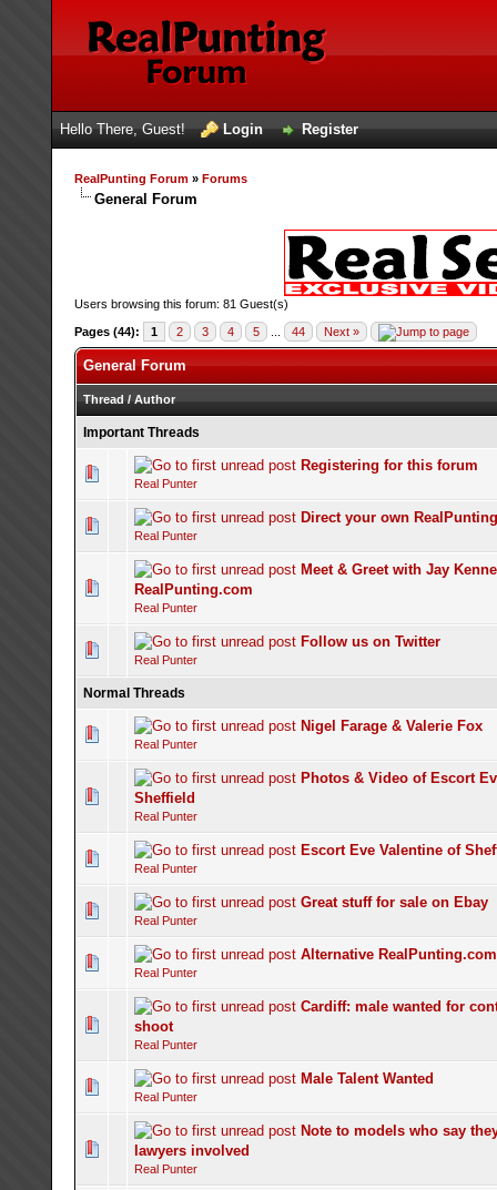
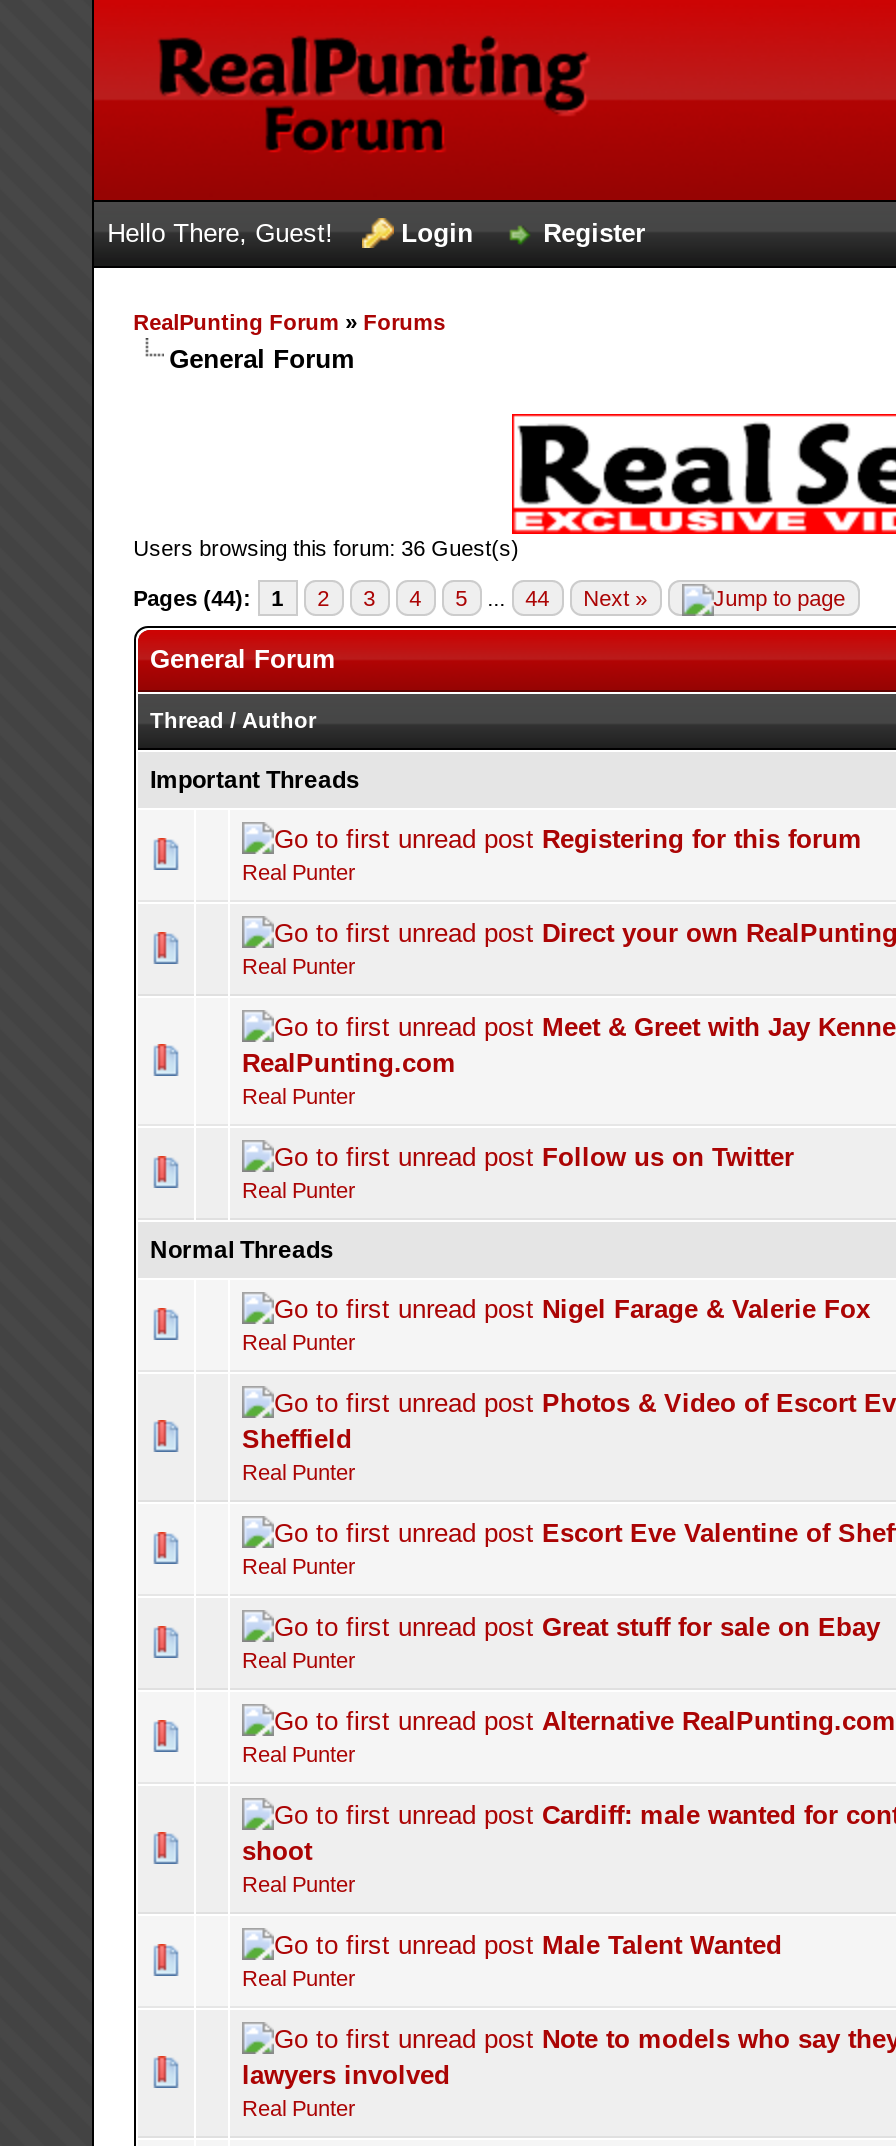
- Users browsing this forum: 81 Guest(s)
+ Users browsing this forum: 36 Guest(s)
